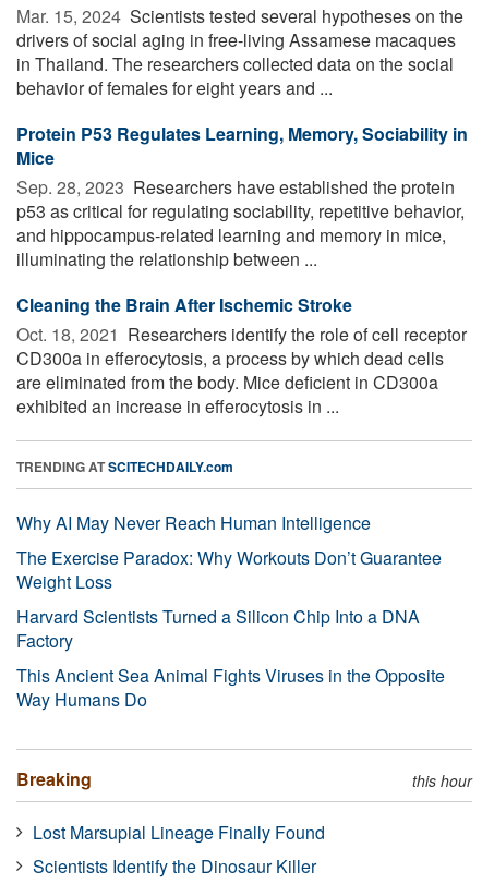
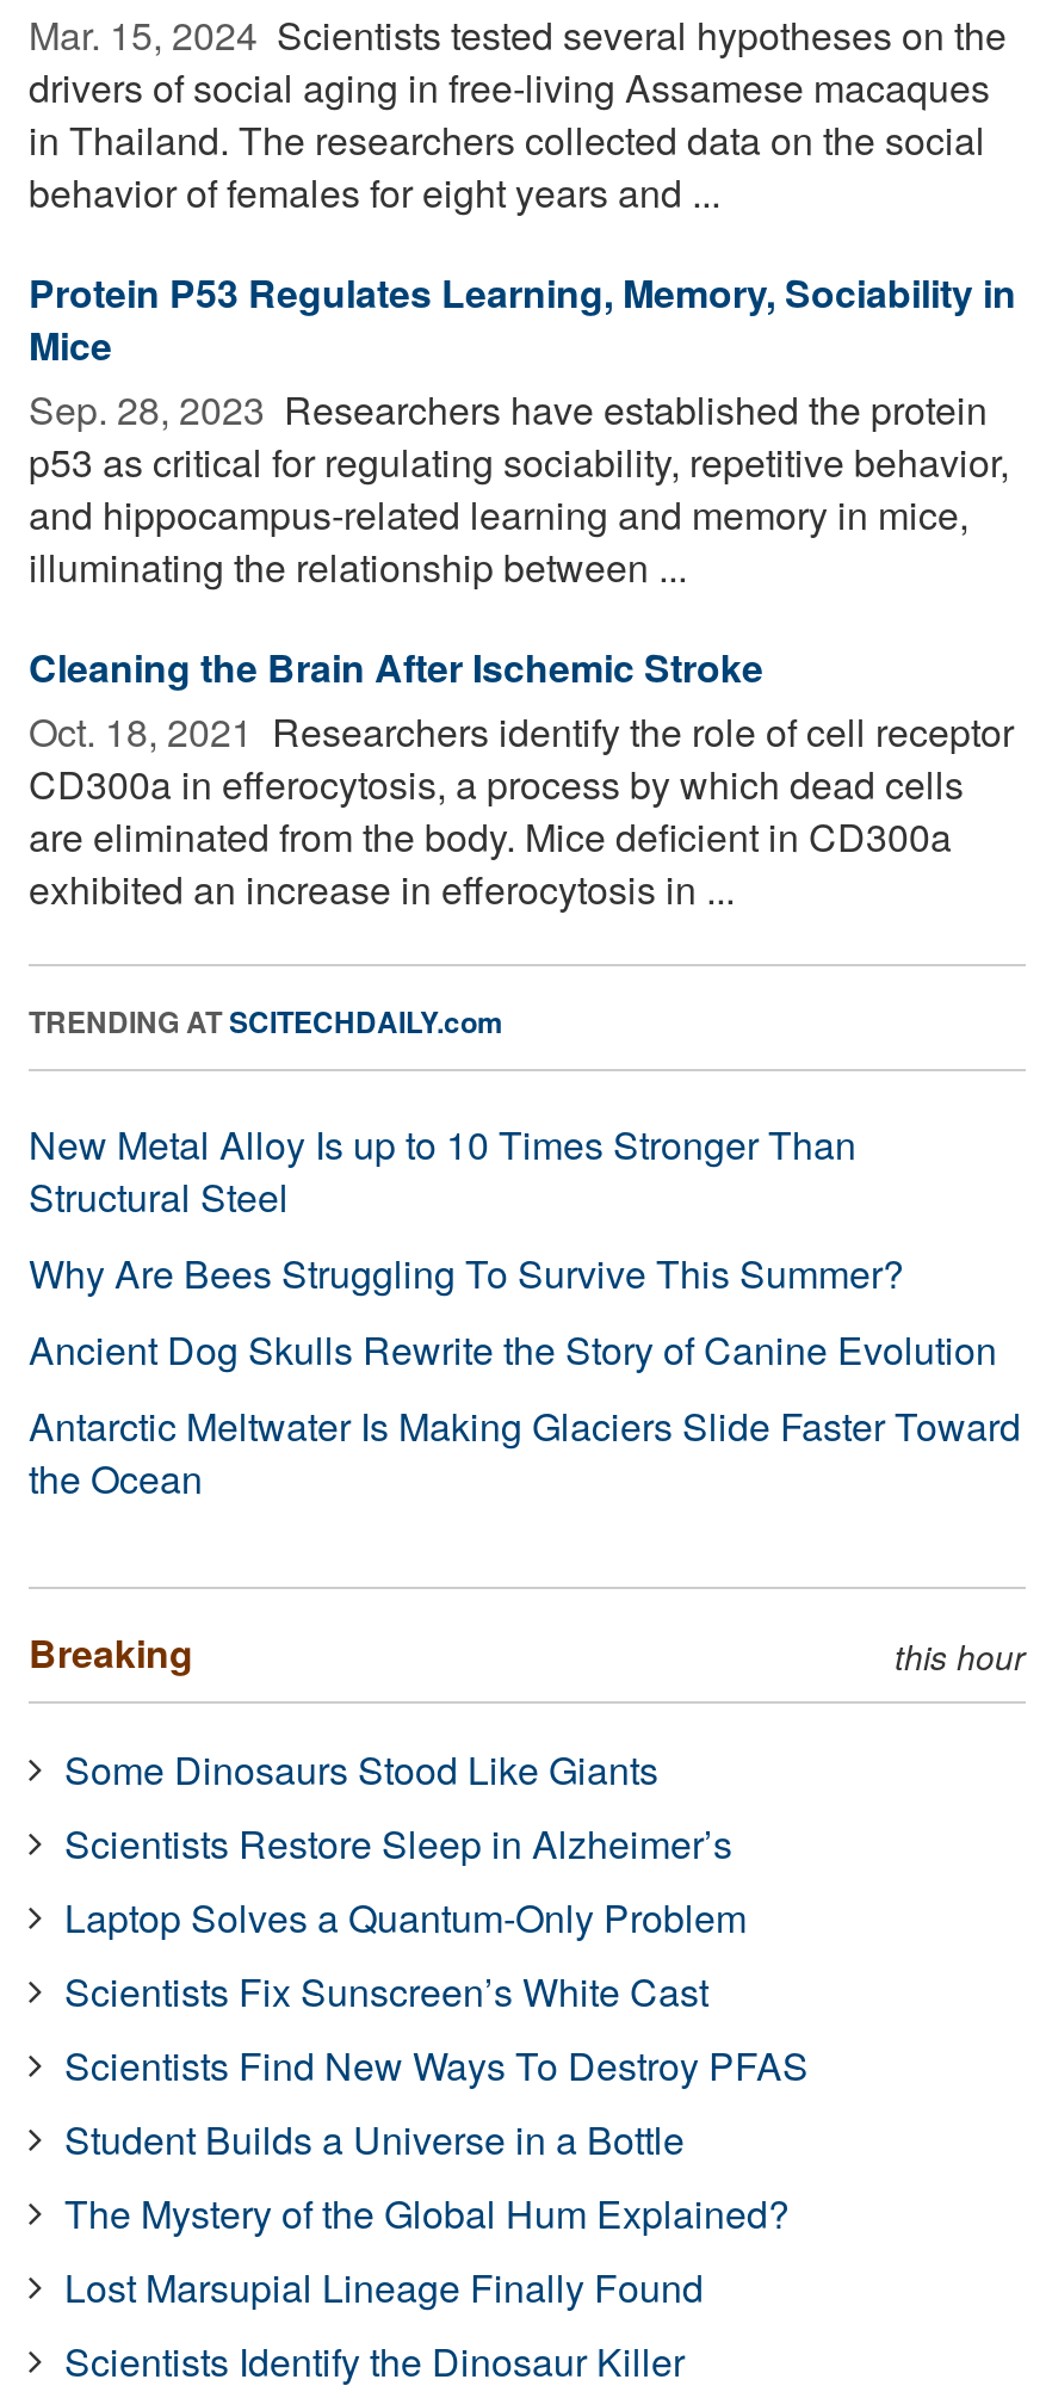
- Why AI May Never Reach Human Intelligence
- The Exercise Paradox: Why Workouts Don’t Guarantee
- Weight Loss
- Harvard Scientists Turned a Silicon Chip Into a DNA
- Factory
- This Ancient Sea Animal Fights Viruses in the Opposite
- Way Humans Do
+ New Metal Alloy Is up to 10 Times Stronger Than
+ Structural Steel
+ Why Are Bees Struggling To Survive This Summer?
+ Ancient Dog Skulls Rewrite the Story of Canine Evolution
+ Antarctic Meltwater Is Making Glaciers Slide Faster Toward
+ the Ocean

moved up: Breaking | this hour

+ Some Dinosaurs Stood Like Giants
+ Scientists Restore Sleep in Alzheimer’s
+ Laptop Solves a Quantum-Only Problem
+ Scientists Fix Sunscreen’s White Cast
+ Scientists Find New Ways To Destroy PFAS
+ Student Builds a Universe in a Bottle
+ The Mystery of the Global Hum Explained?
